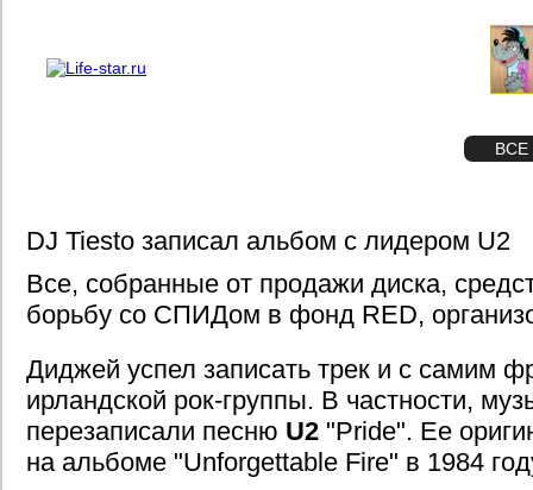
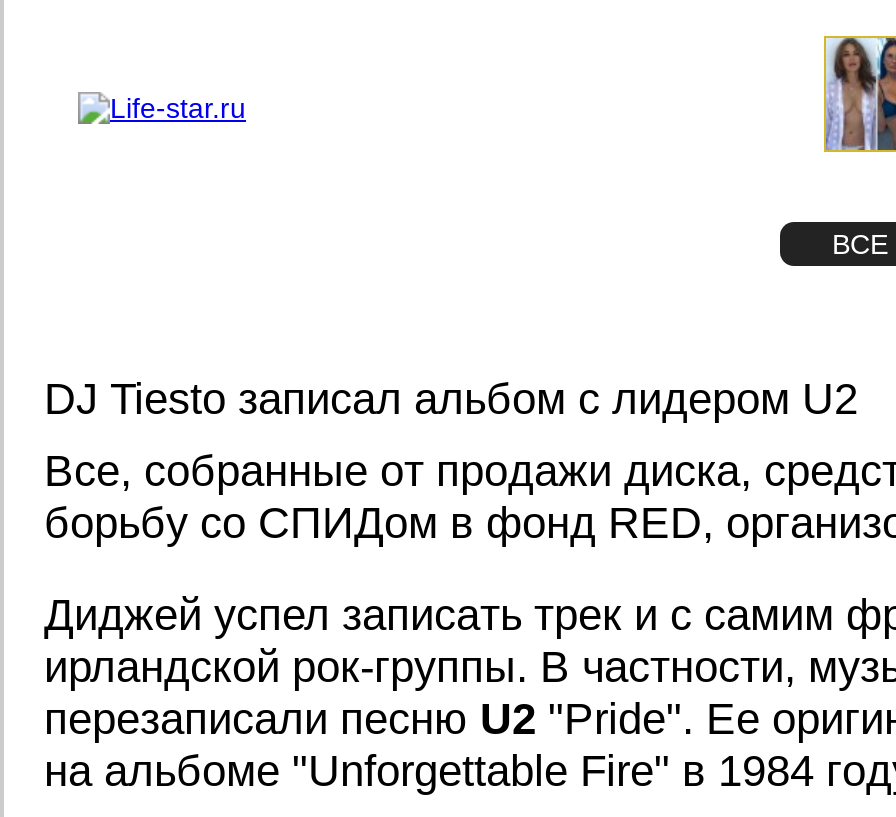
- [image]
+ [image]
